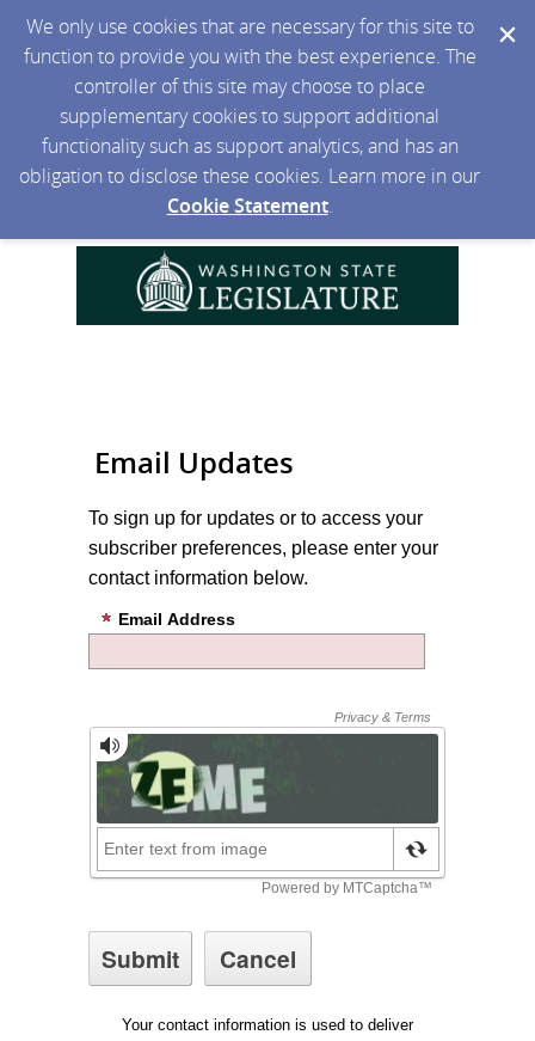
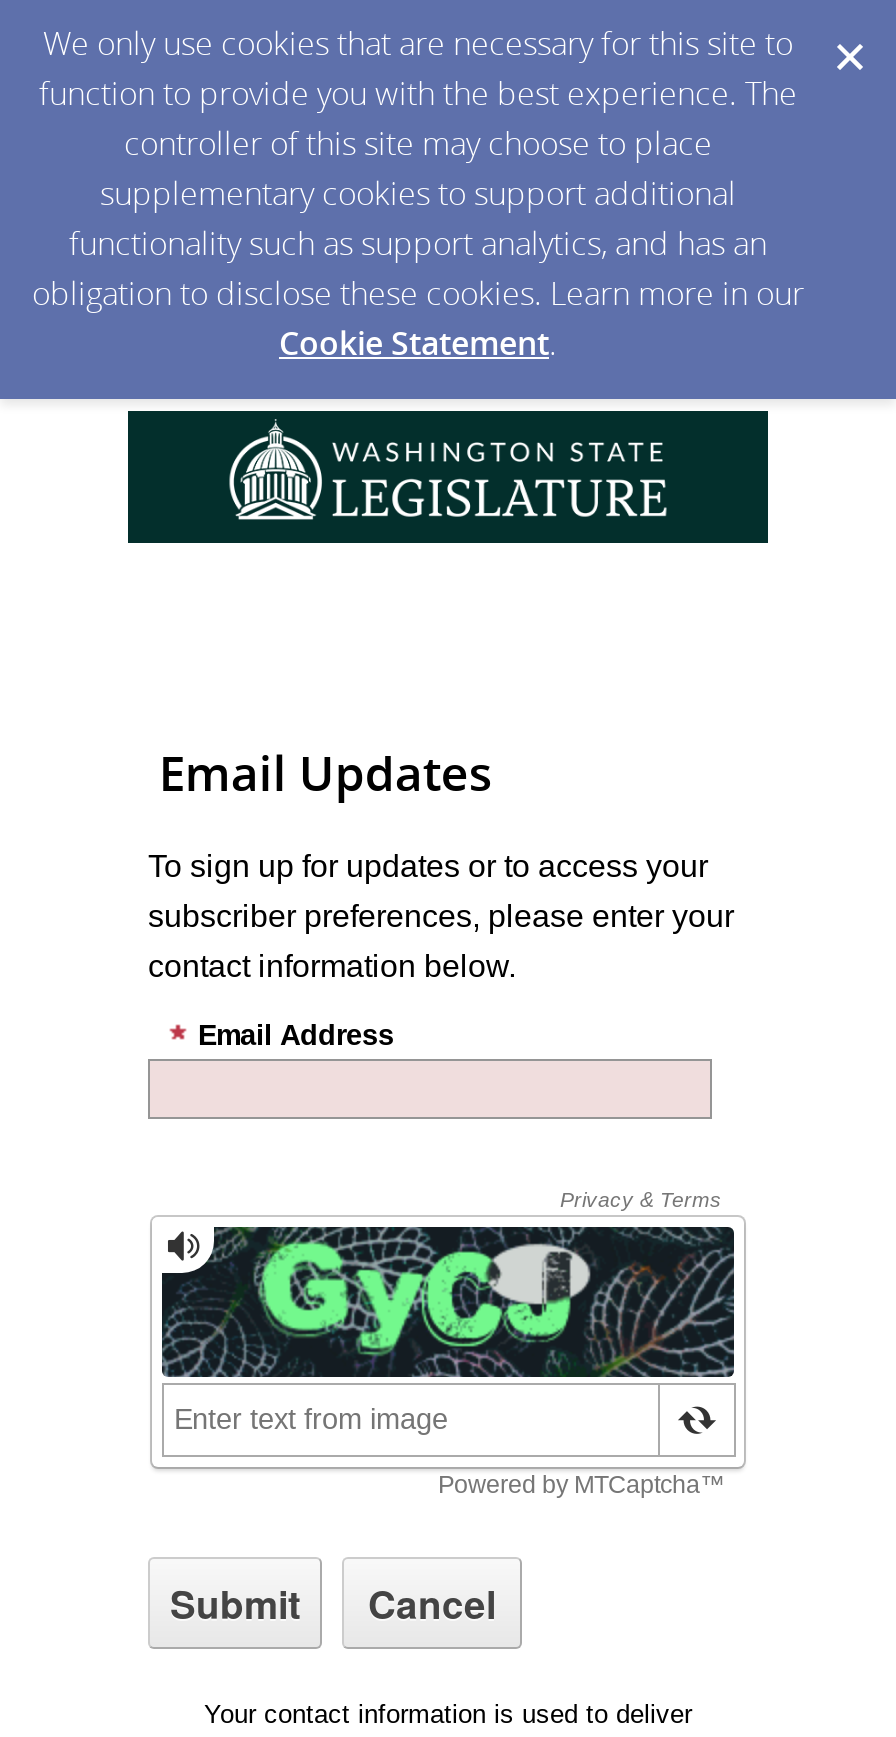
- [image]
+ [image]
